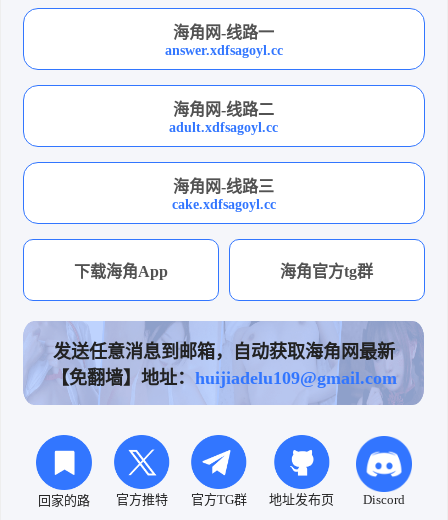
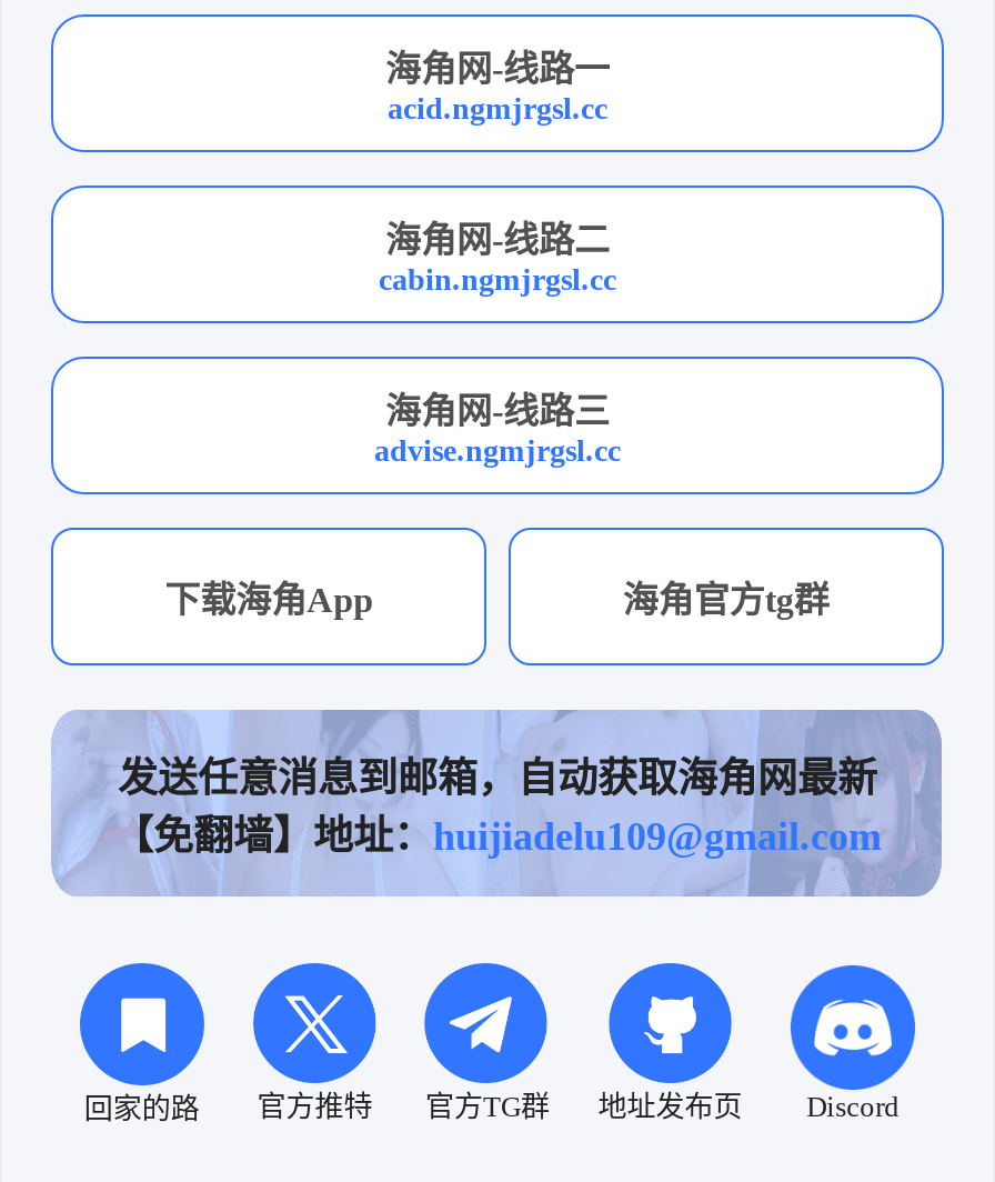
- answer.xdfsagoyl.cc
+ acid.ngmjrgsl.cc

- adult.xdfsagoyl.cc
+ cabin.ngmjrgsl.cc

- cake.xdfsagoyl.cc
+ advise.ngmjrgsl.cc
